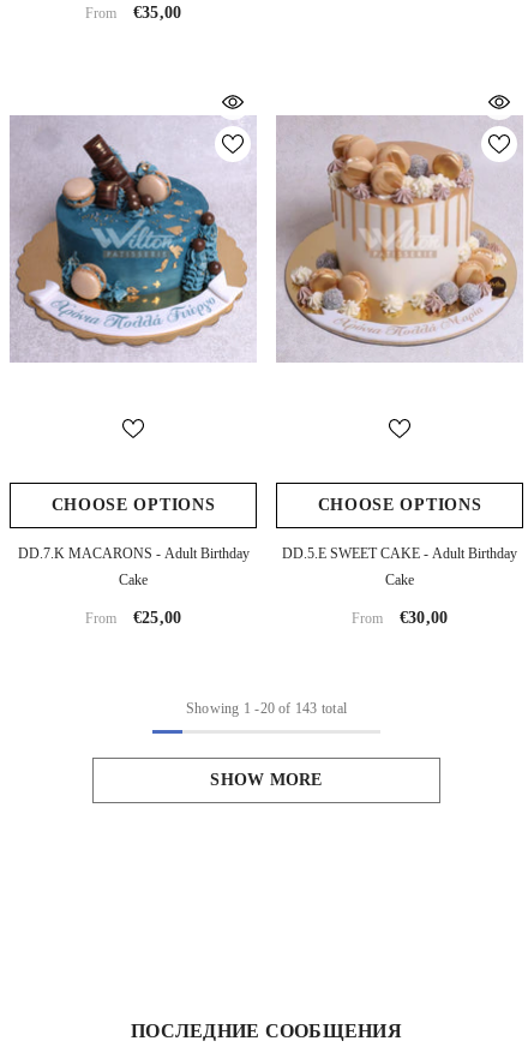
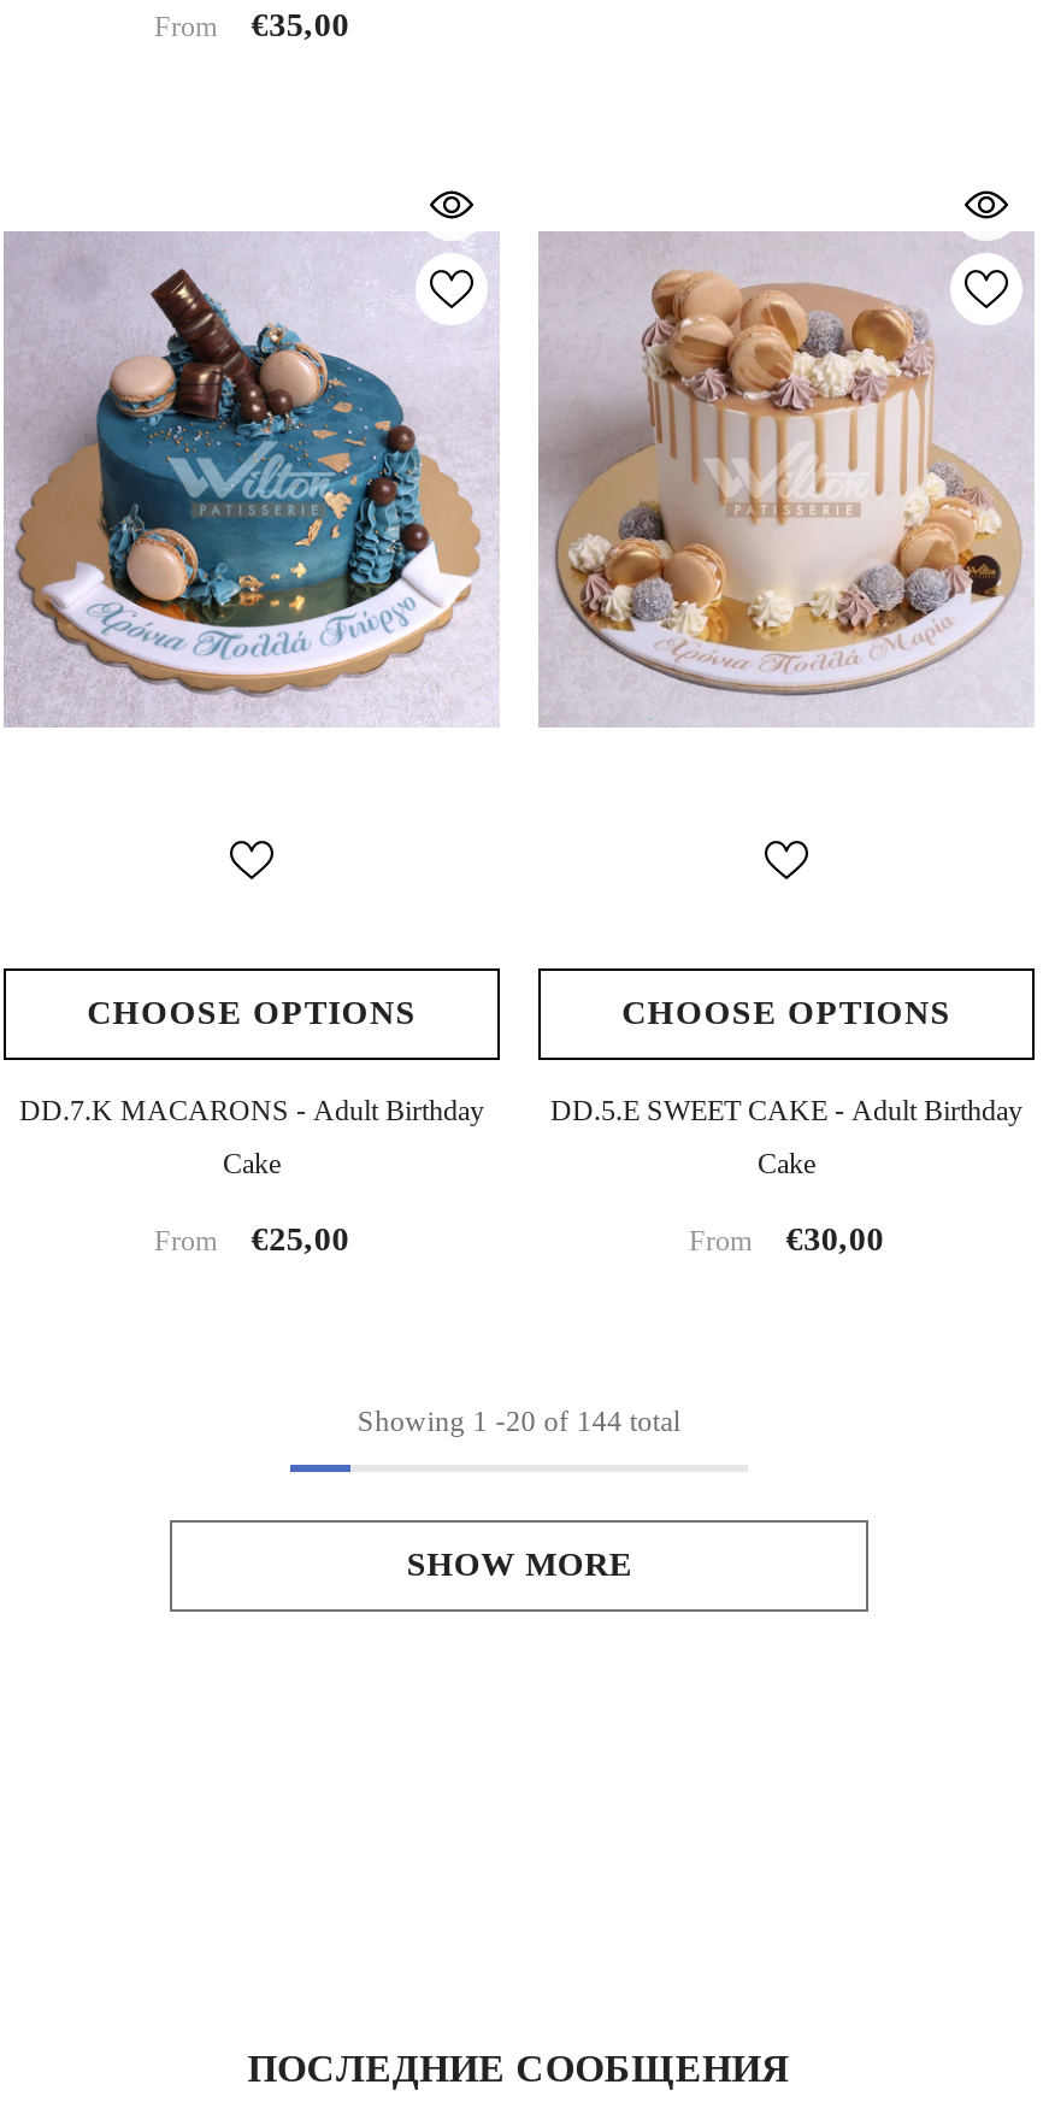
- Showing 1 -20 of 143 total
+ Showing 1 -20 of 144 total
